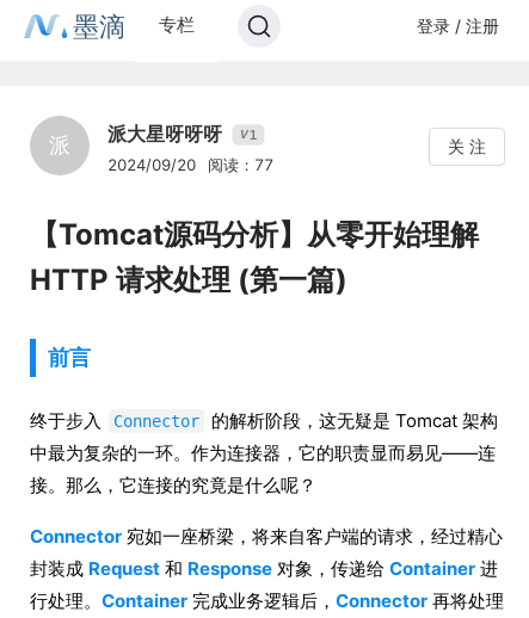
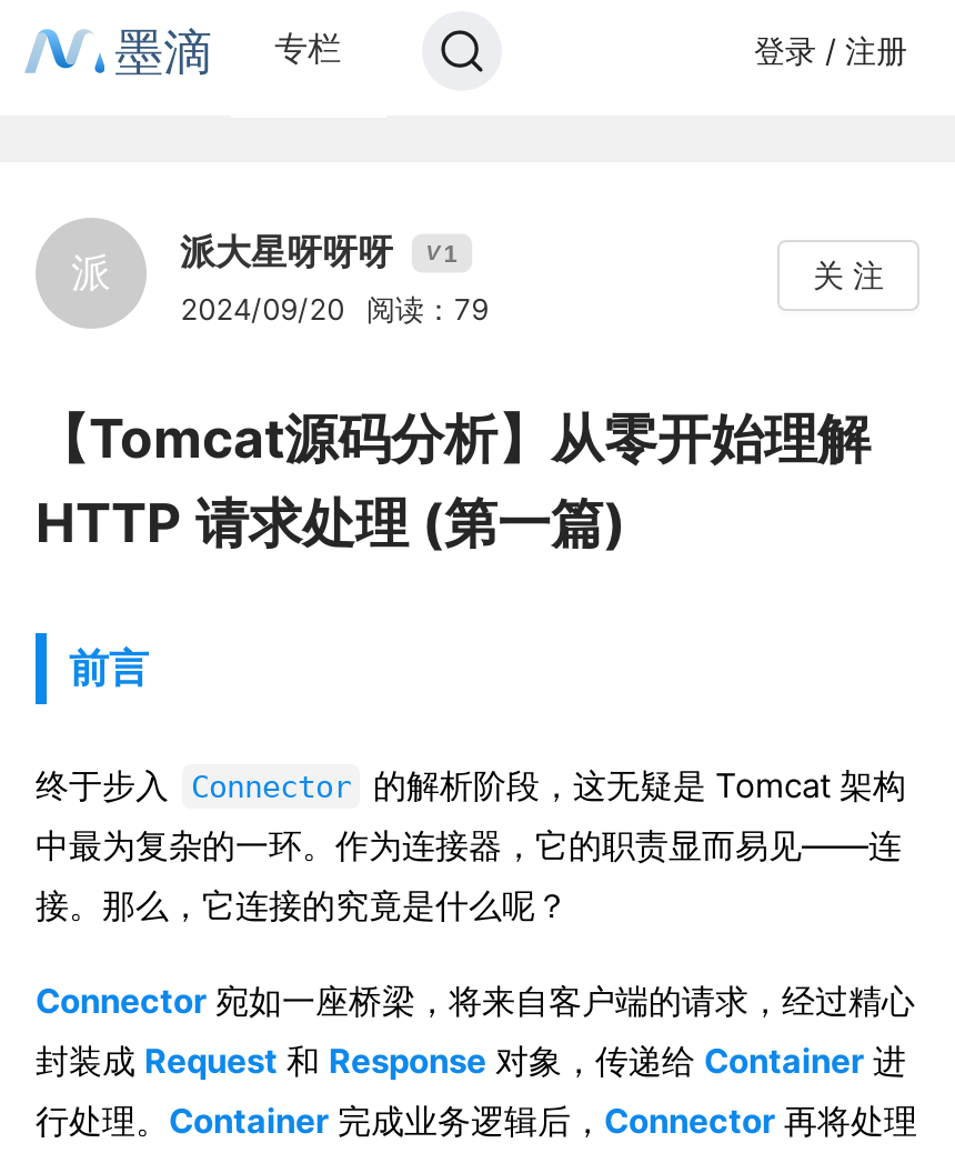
- 2024/09/20 阅读：77
+ 2024/09/20 阅读：79
